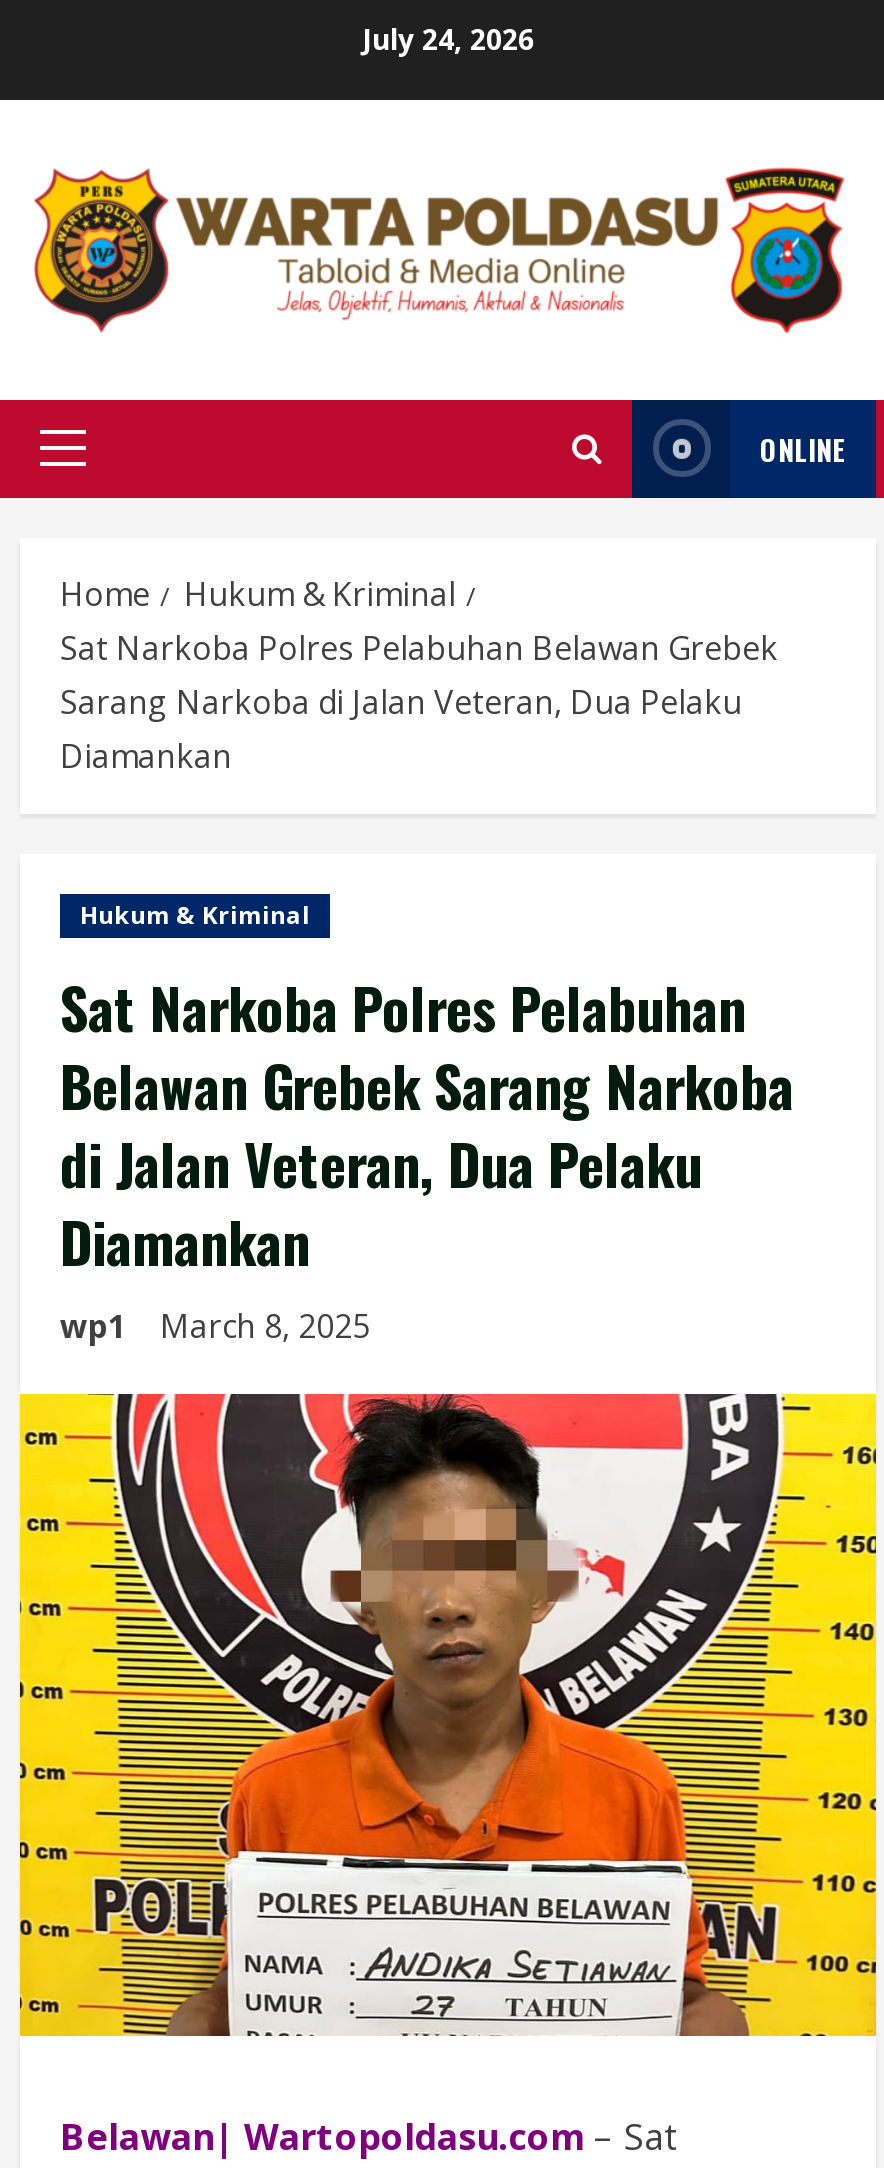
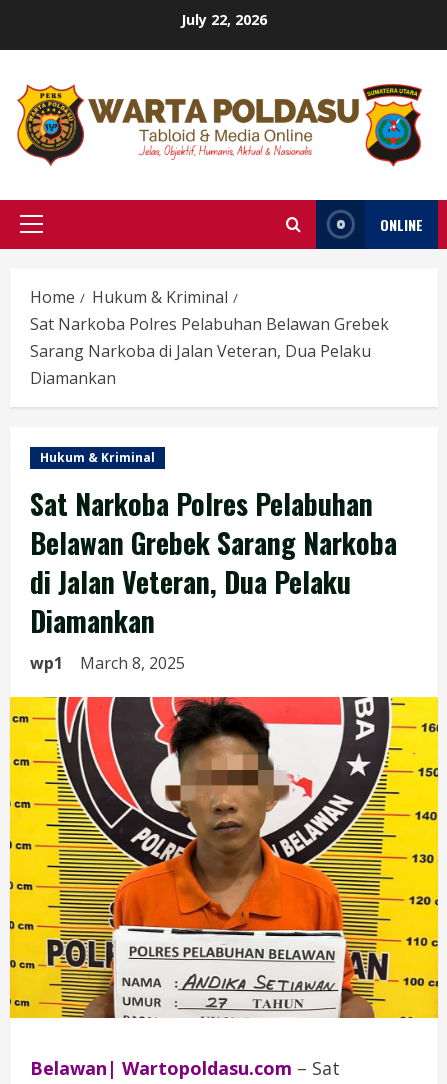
- July 24, 2026
+ July 22, 2026
